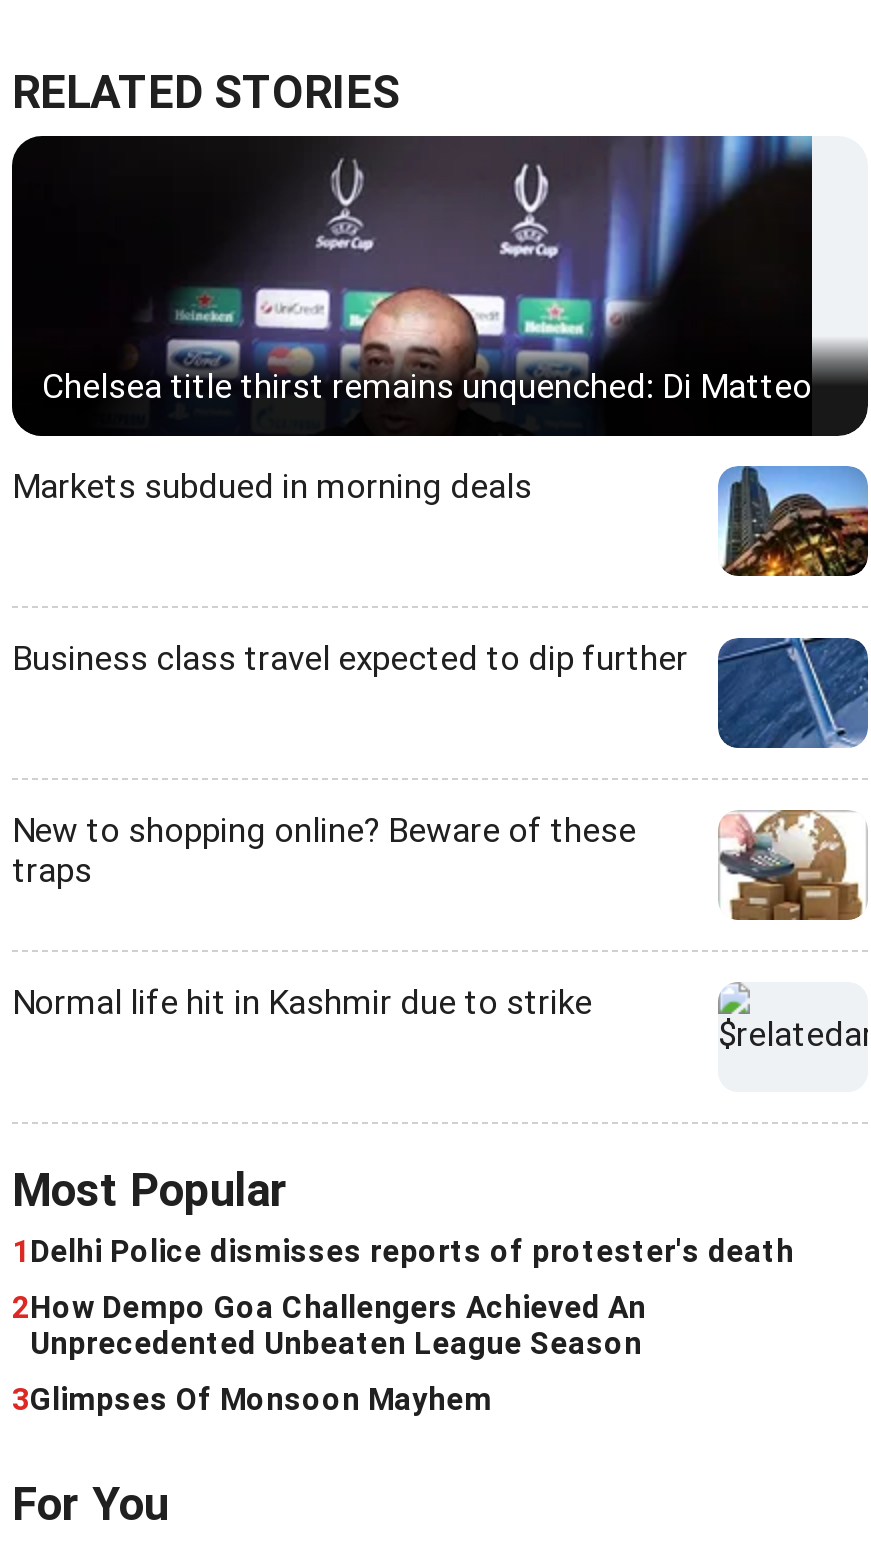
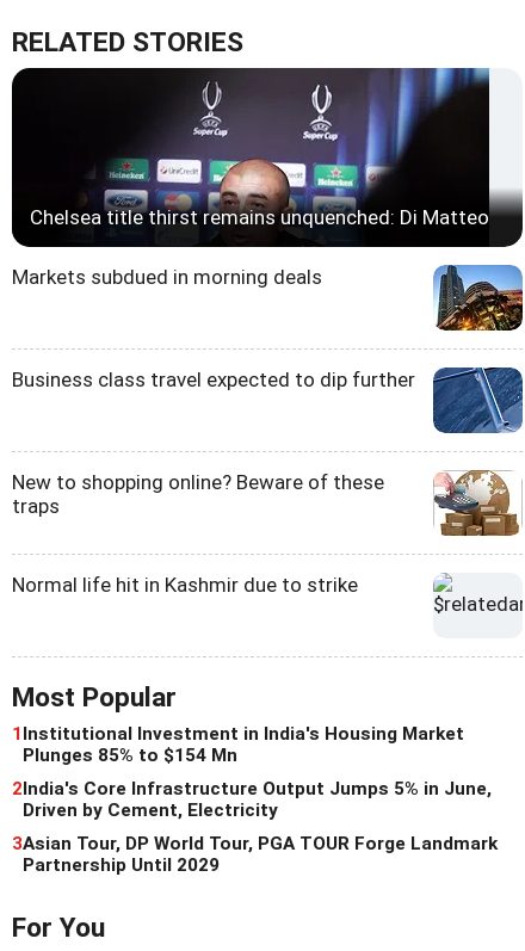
- 1 Delhi Police dismisses reports of protester's death
+ 1 Institutional Investment in India's Housing Market
+ Plunges 85% to $154 Mn

- 2How Dempo Goa Challengers Achieved An
- Unprecedented Unbeaten League Season
+ 2India's Core Infrastructure Output Jumps 5% in June,
+ Driven by Cement, Electricity

- 3Glimpses Of Monsoon Mayhem
+ 3Asian Tour, DP World Tour, PGA TOUR Forge Landmark
+ Partnership Until 2029
